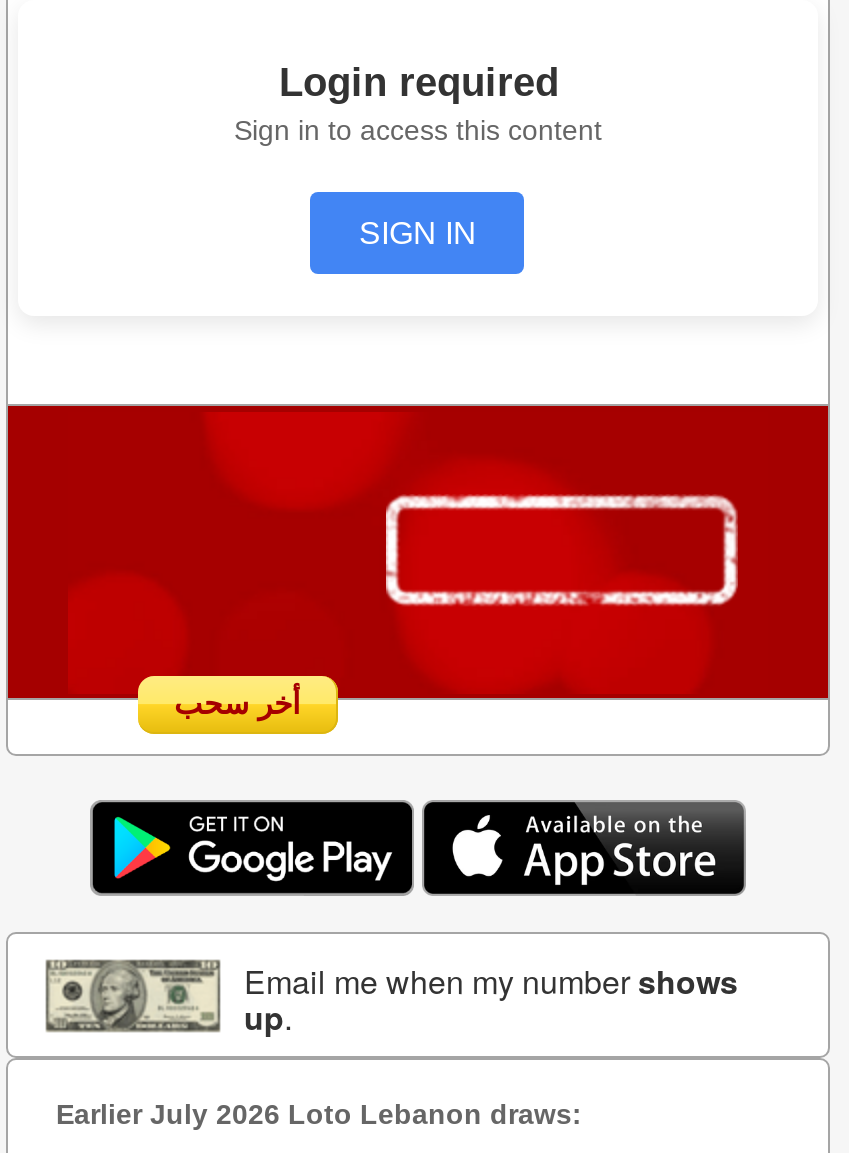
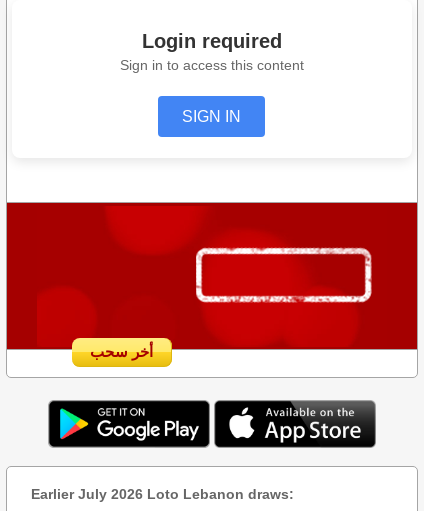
- [image]
- Email me when my number shows
- up.
